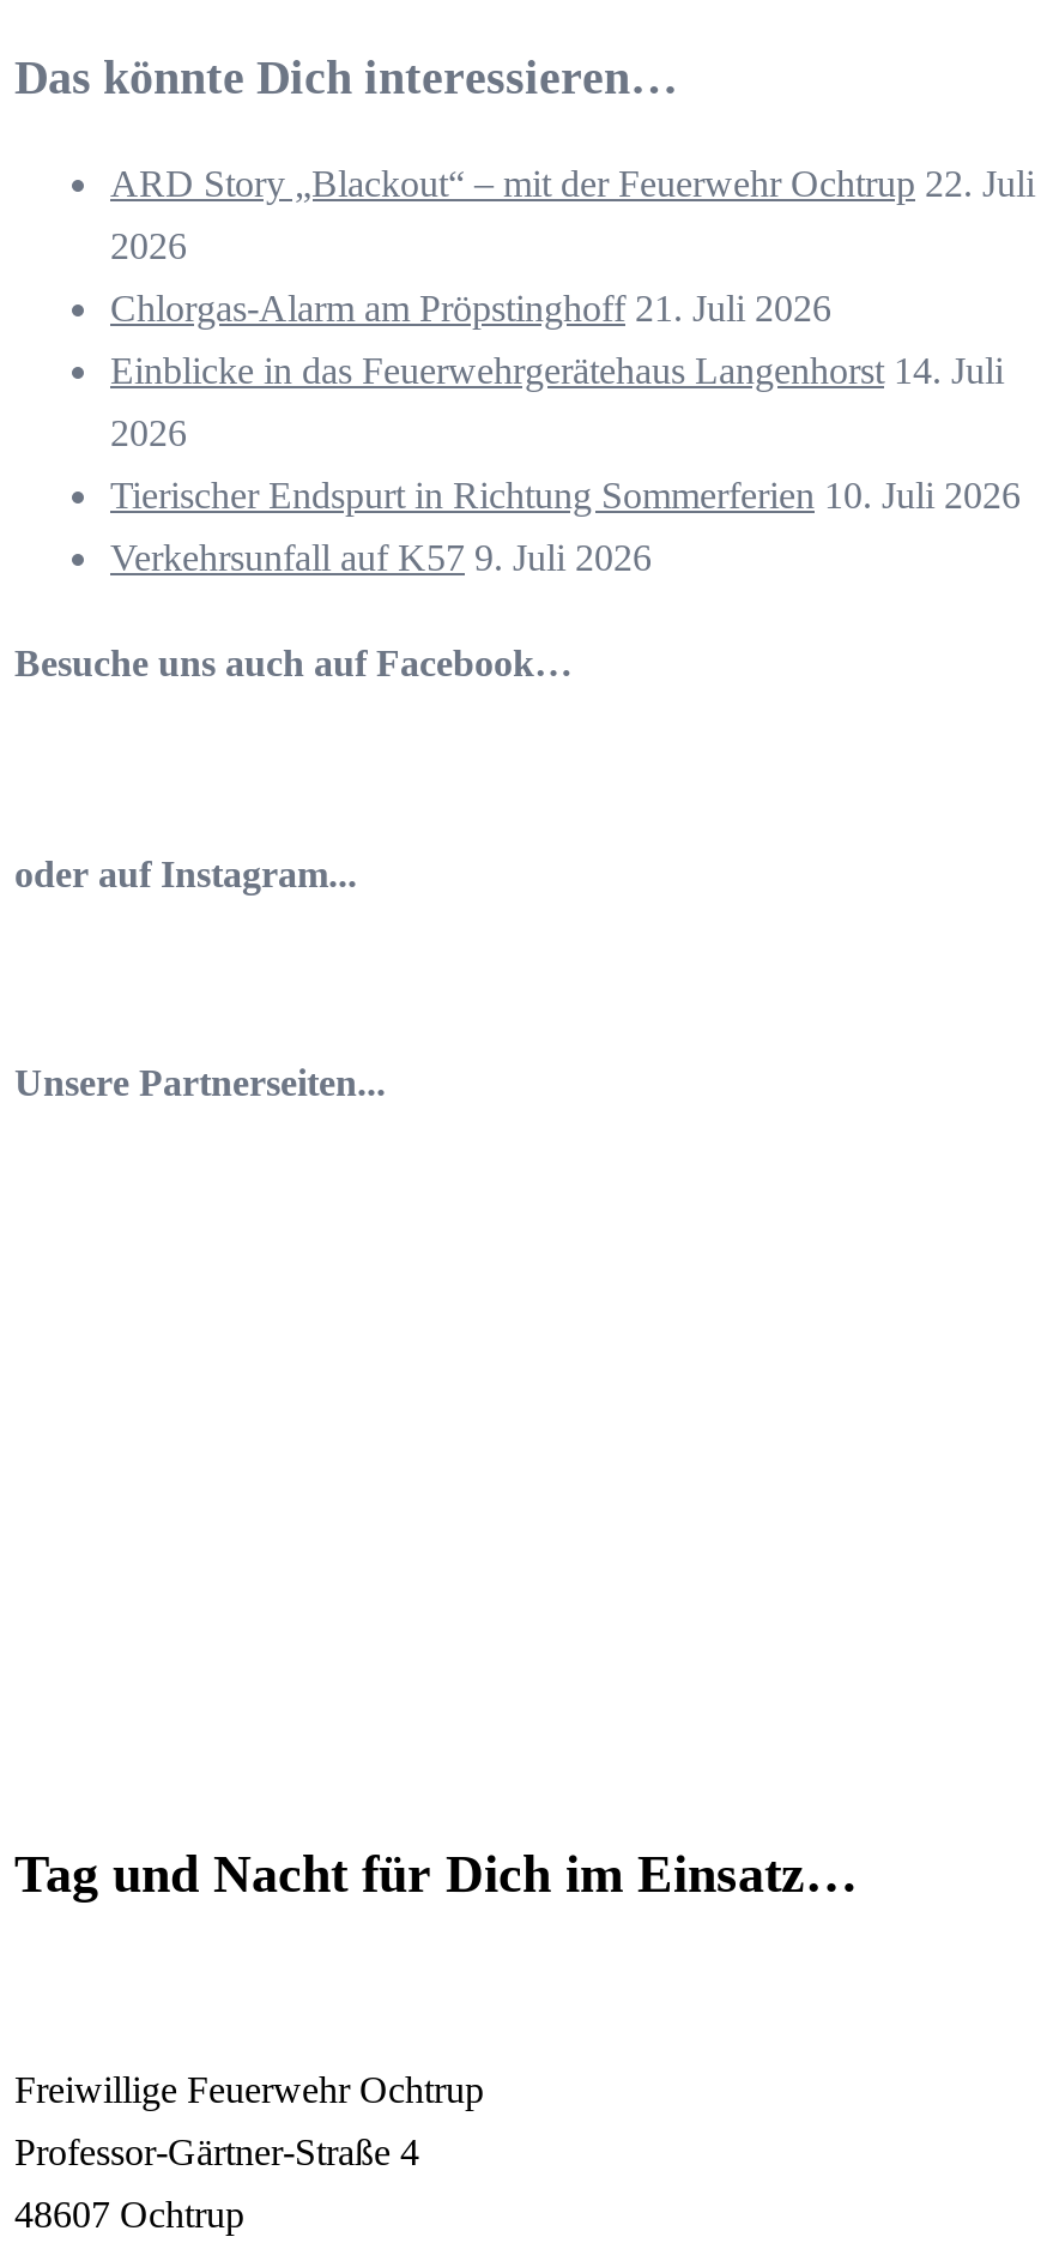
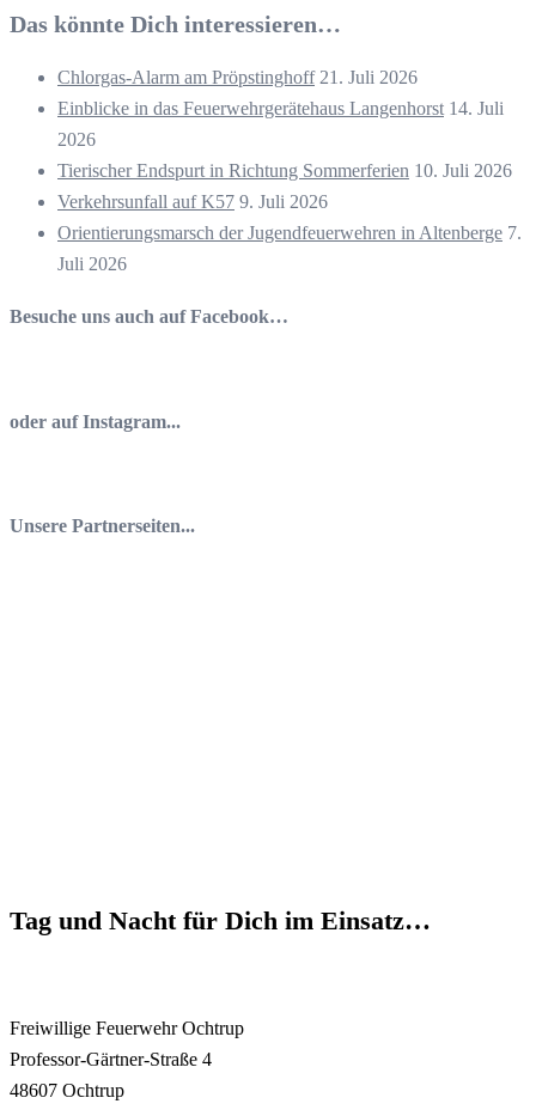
- ARD Story „Blackout“ – mit der Feuerwehr Ochtrup 22. Juli
- 2026

moved up: Chlorgas-Alarm am Pröpstinghoff 21. Juli 2026 | Einblicke in das Feuerwehrgerätehaus Langenhorst 14. Juli | 2026 | Tierischer Endspurt in Richtung Sommerferien 10. Juli 2026 | Verkehrsunfall auf K57 9. Juli 2026

+ Orientierungsmarsch der Jugendfeuerwehren in Altenberge 7.
+ Juli 2026
